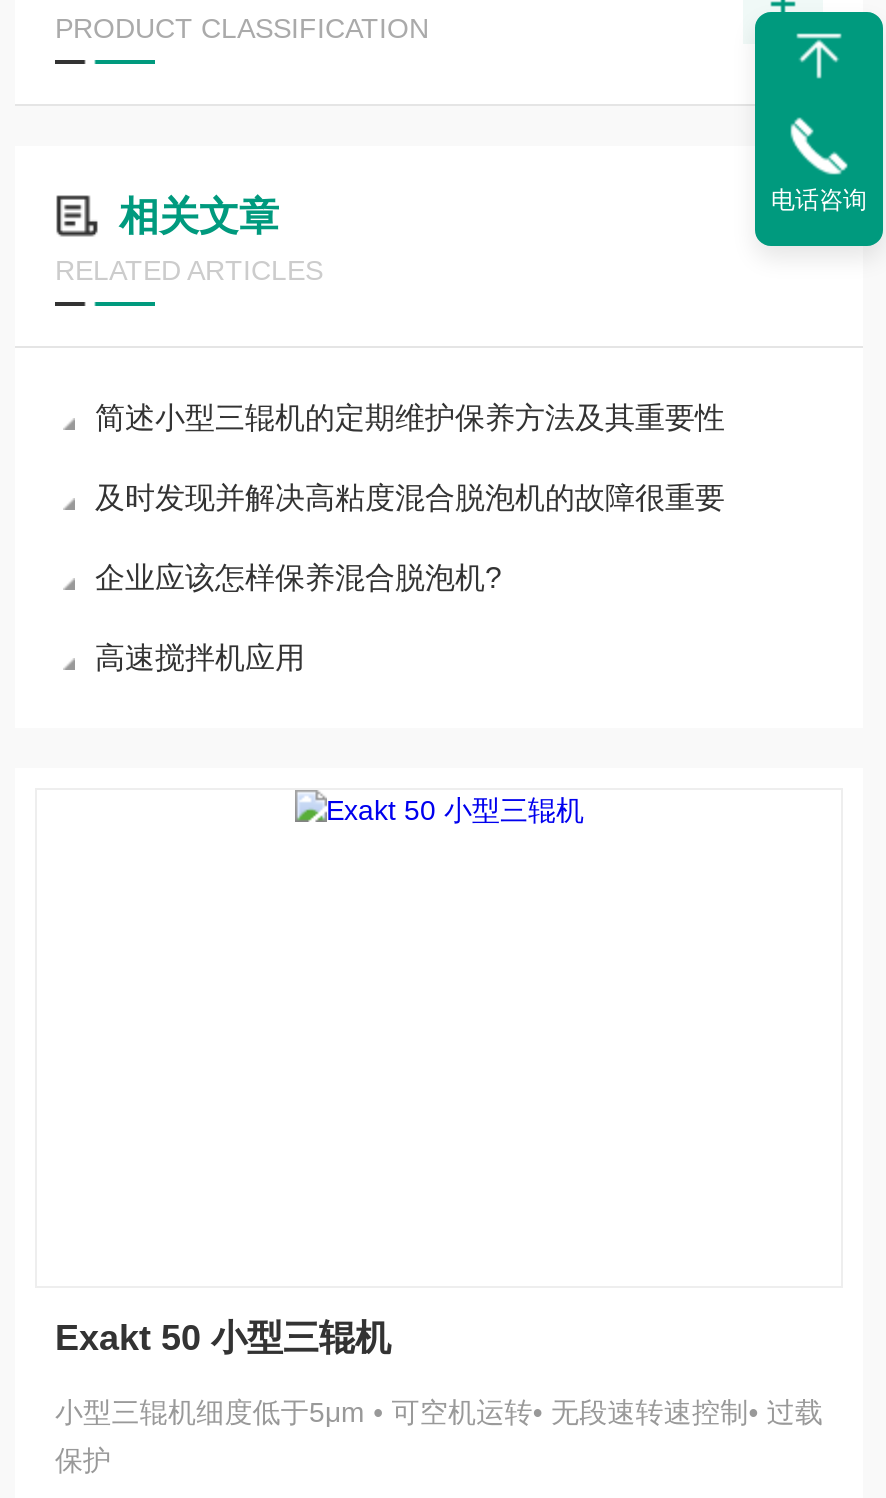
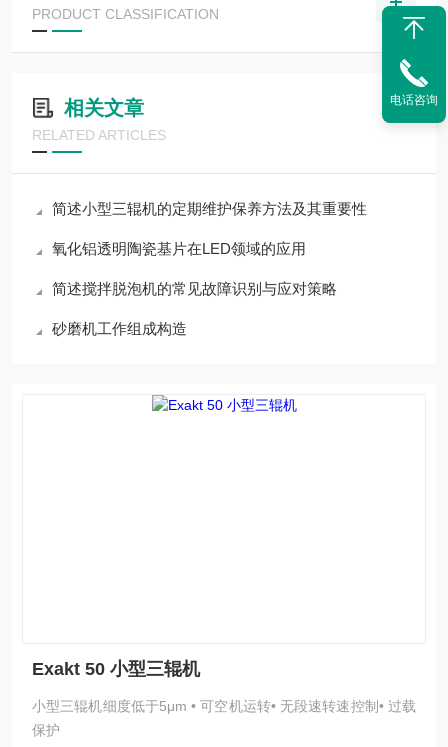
- 及时发现并解决高粘度混合脱泡机的故障很重要
+ 氧化铝透明陶瓷基片在LED领域的应用

- 企业应该怎样保养混合脱泡机?
+ 简述搅拌脱泡机的常见故障识别与应对策略

- 高速搅拌机应用
+ 砂磨机工作组成构造
